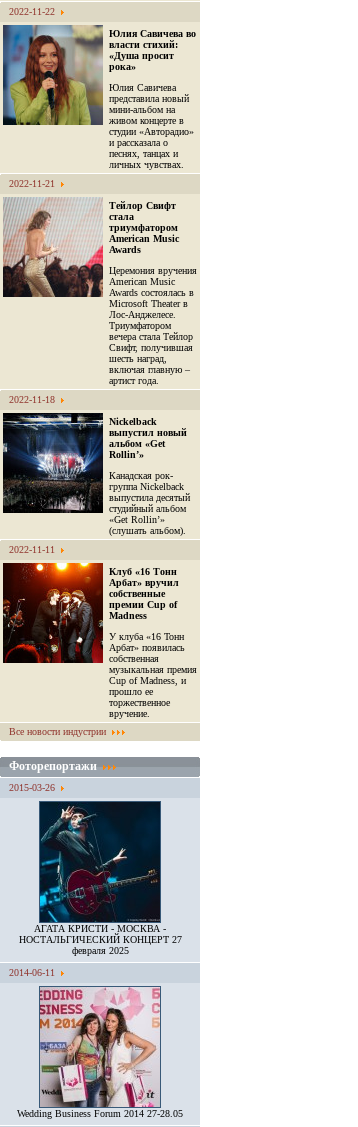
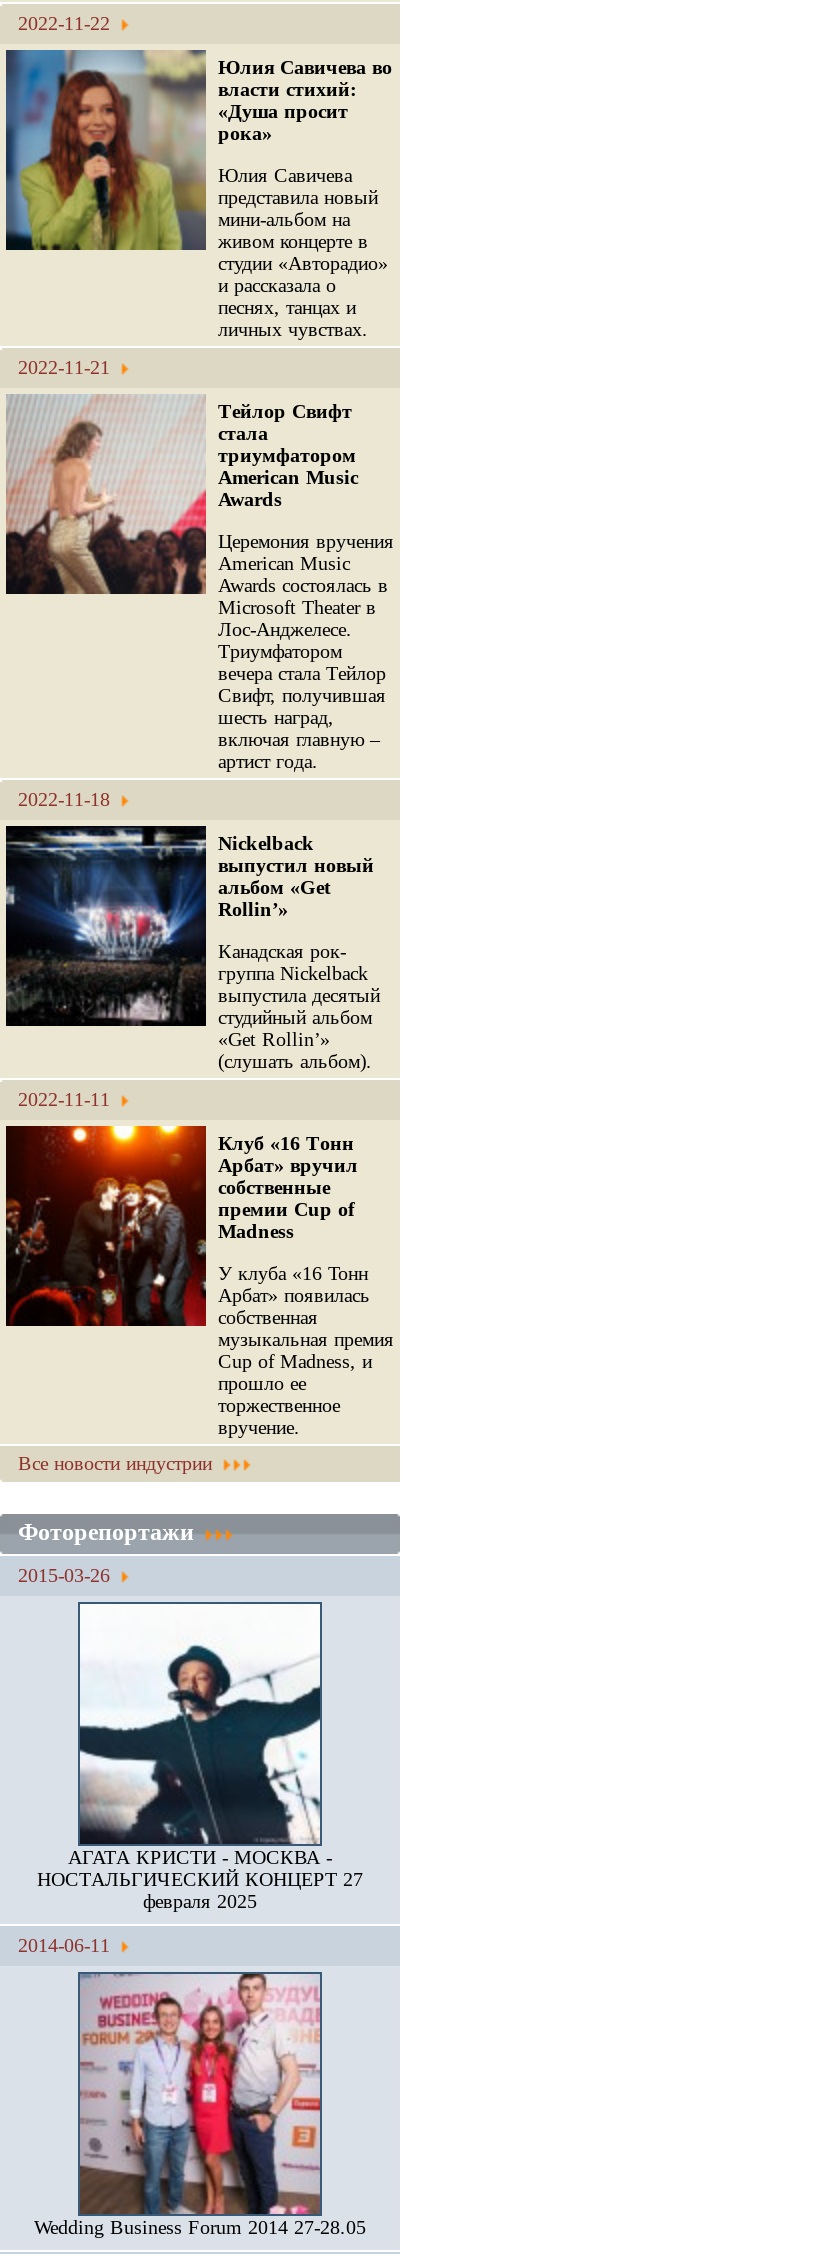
- [image]
+ [image]

- [image]
+ [image]
